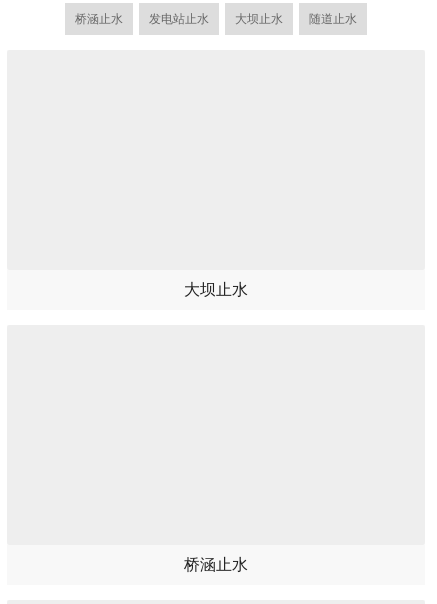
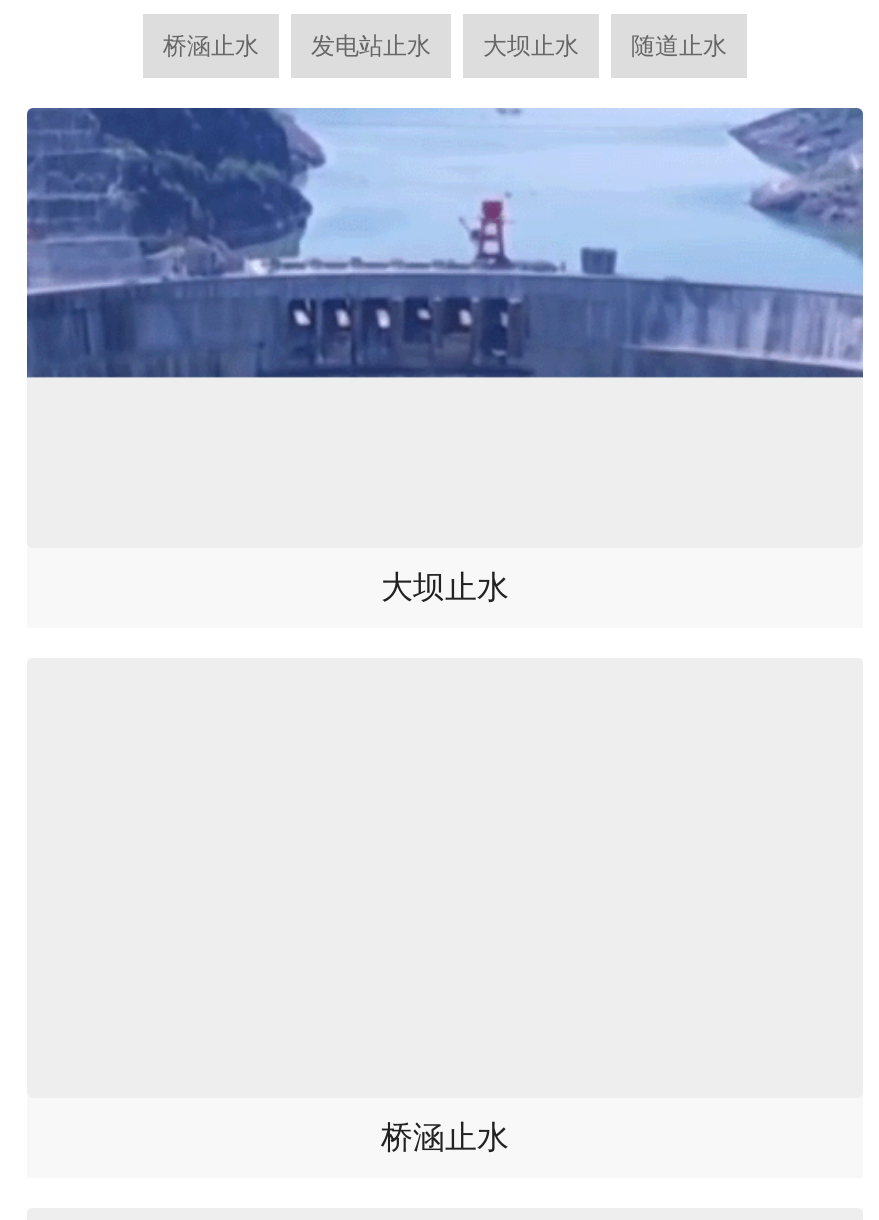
+ [image]
